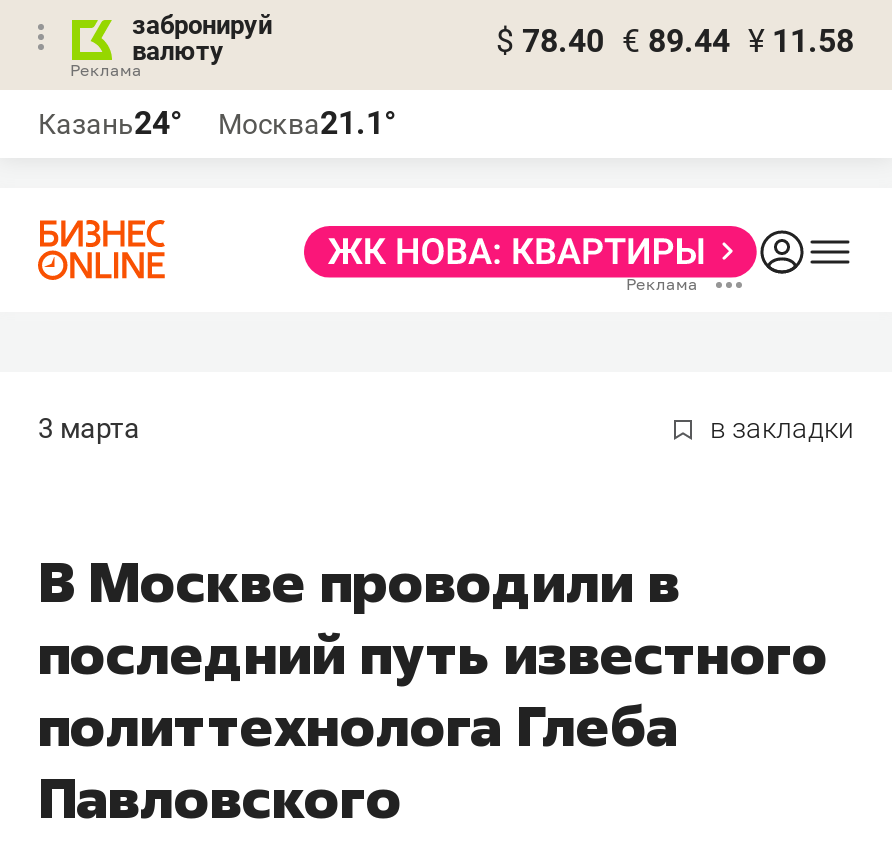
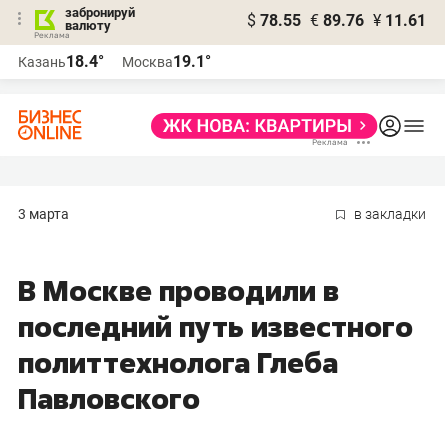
- $ 78.40 € 89.44 ¥ 11.58
+ $ 78.55 € 89.76 ¥ 11.61

- Казань24°
+ Казань18.4°

- Москва21.1°
+ Москва19.1°
